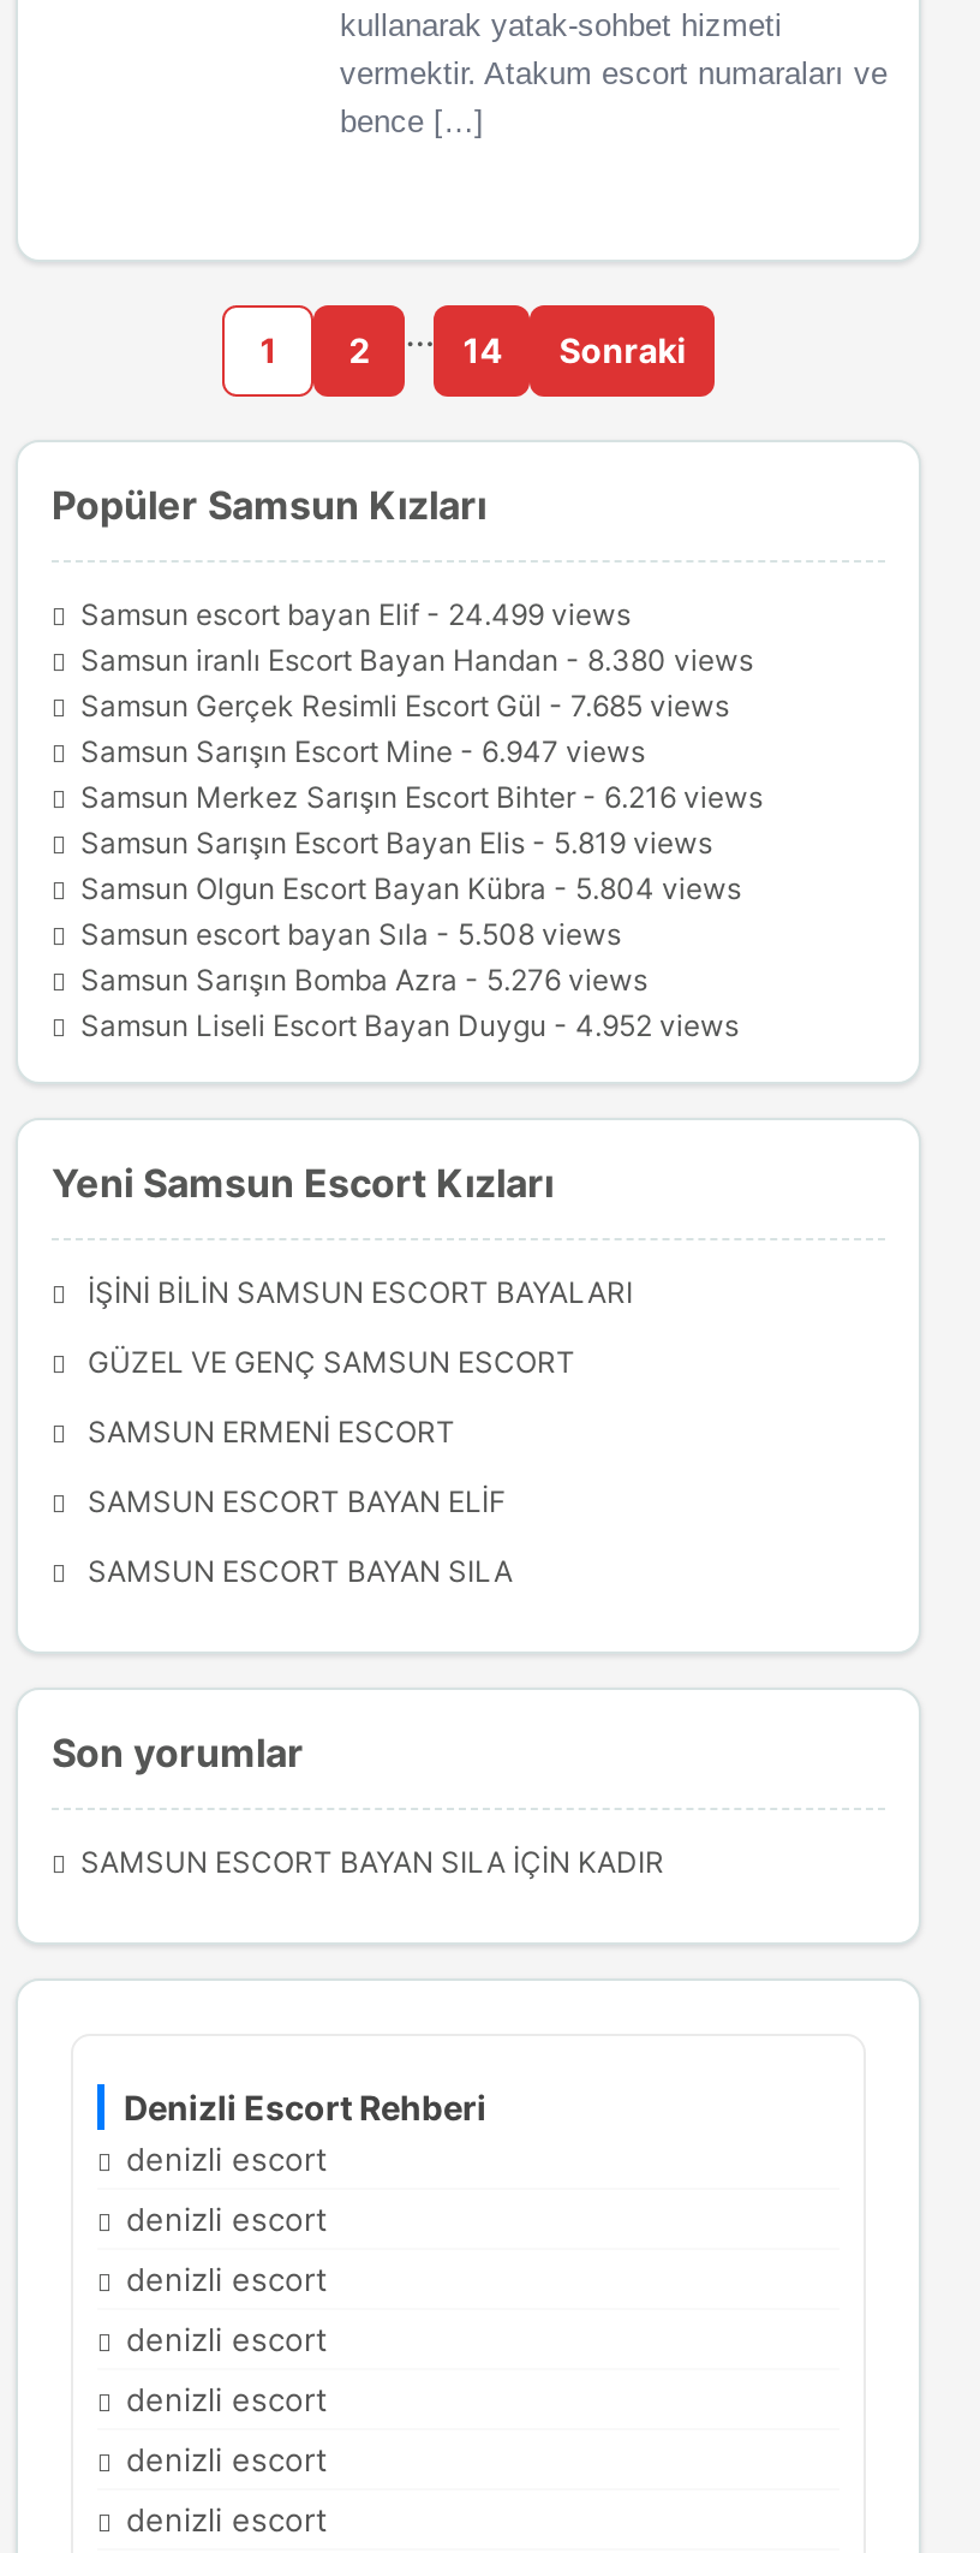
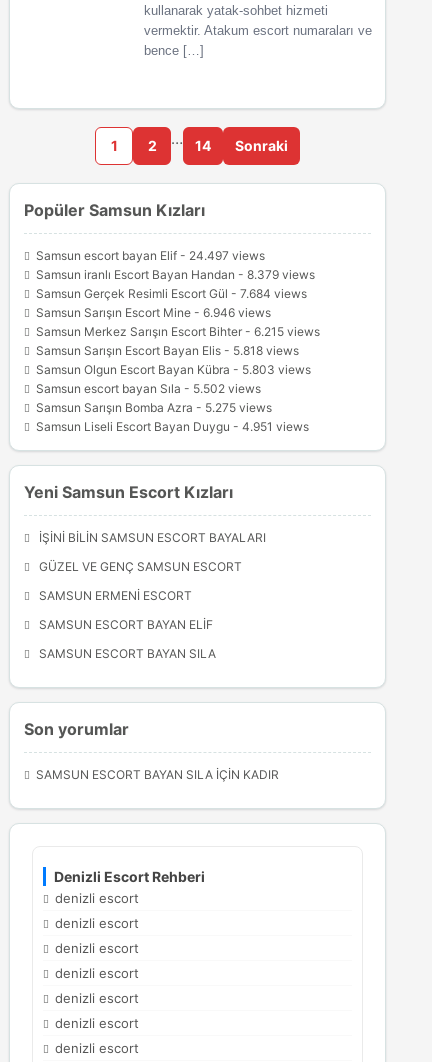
- Samsun escort bayan Elif - 24.499 views
+ Samsun escort bayan Elif - 24.497 views

- Samsun iranlı Escort Bayan Handan - 8.380 views
+ Samsun iranlı Escort Bayan Handan - 8.379 views

- Samsun Gerçek Resimli Escort Gül - 7.685 views
+ Samsun Gerçek Resimli Escort Gül - 7.684 views

- Samsun Sarışın Escort Mine - 6.947 views
+ Samsun Sarışın Escort Mine - 6.946 views

- Samsun Merkez Sarışın Escort Bihter - 6.216 views
+ Samsun Merkez Sarışın Escort Bihter - 6.215 views

- Samsun Sarışın Escort Bayan Elis - 5.819 views
+ Samsun Sarışın Escort Bayan Elis - 5.818 views

- Samsun Olgun Escort Bayan Kübra - 5.804 views
+ Samsun Olgun Escort Bayan Kübra - 5.803 views

- Samsun escort bayan Sıla - 5.508 views
+ Samsun escort bayan Sıla - 5.502 views

- Samsun Sarışın Bomba Azra - 5.276 views
+ Samsun Sarışın Bomba Azra - 5.275 views

- Samsun Liseli Escort Bayan Duygu - 4.952 views
+ Samsun Liseli Escort Bayan Duygu - 4.951 views
